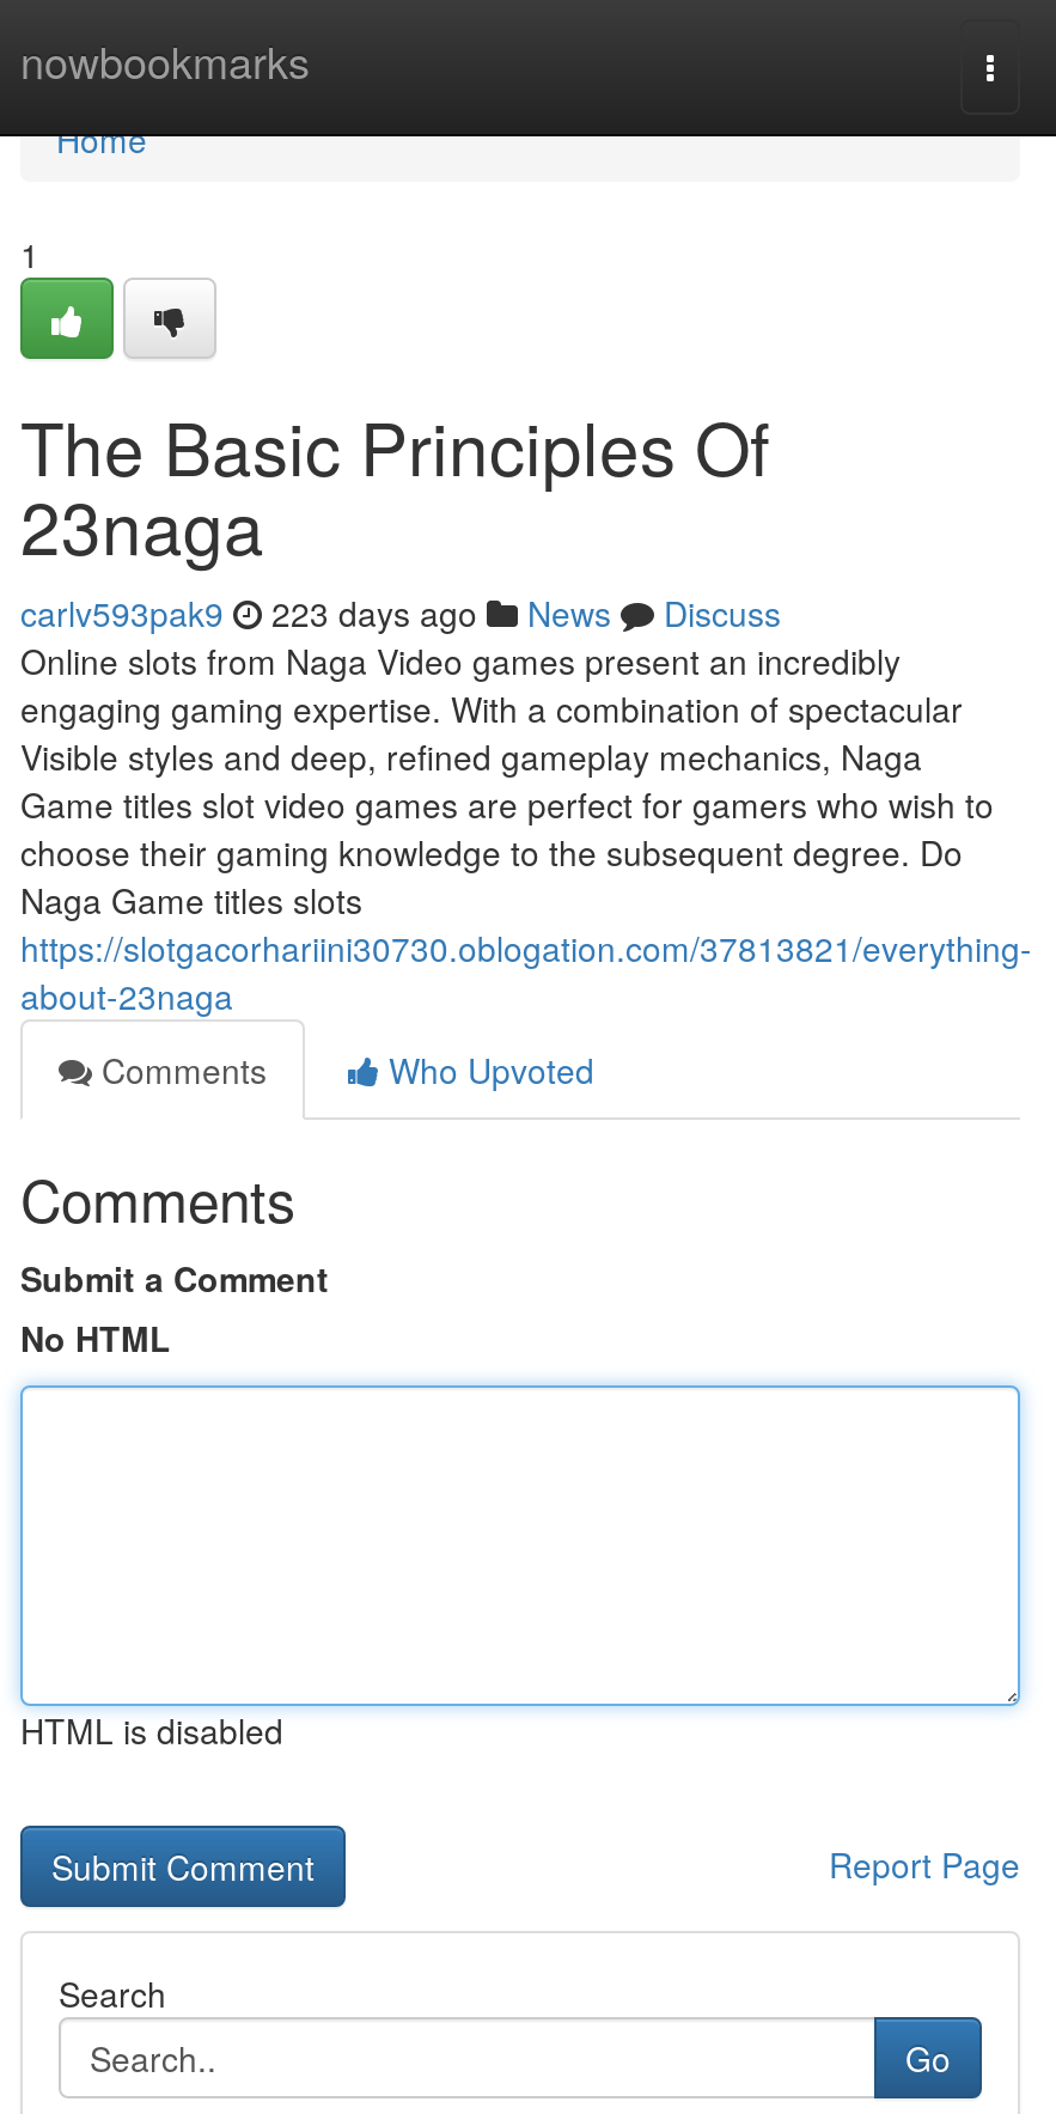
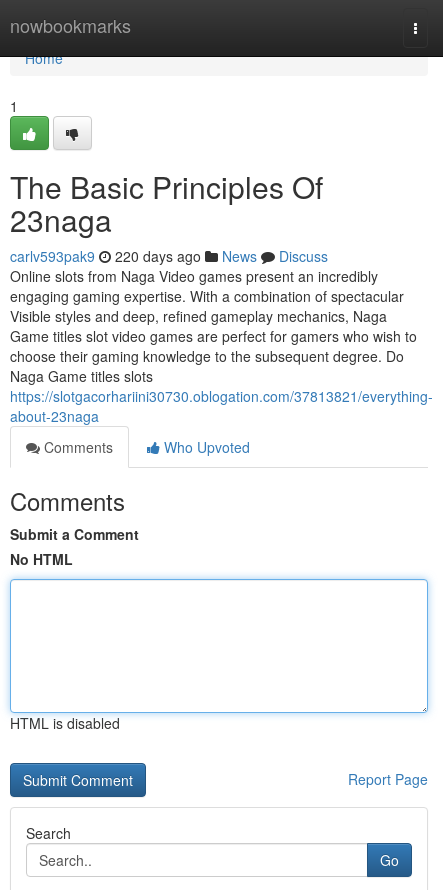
- carlv593pak9 223 days ago News Discuss
+ carlv593pak9 220 days ago News Discuss
